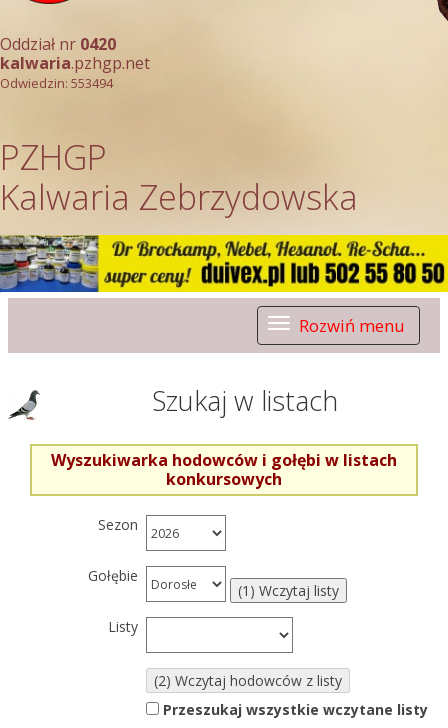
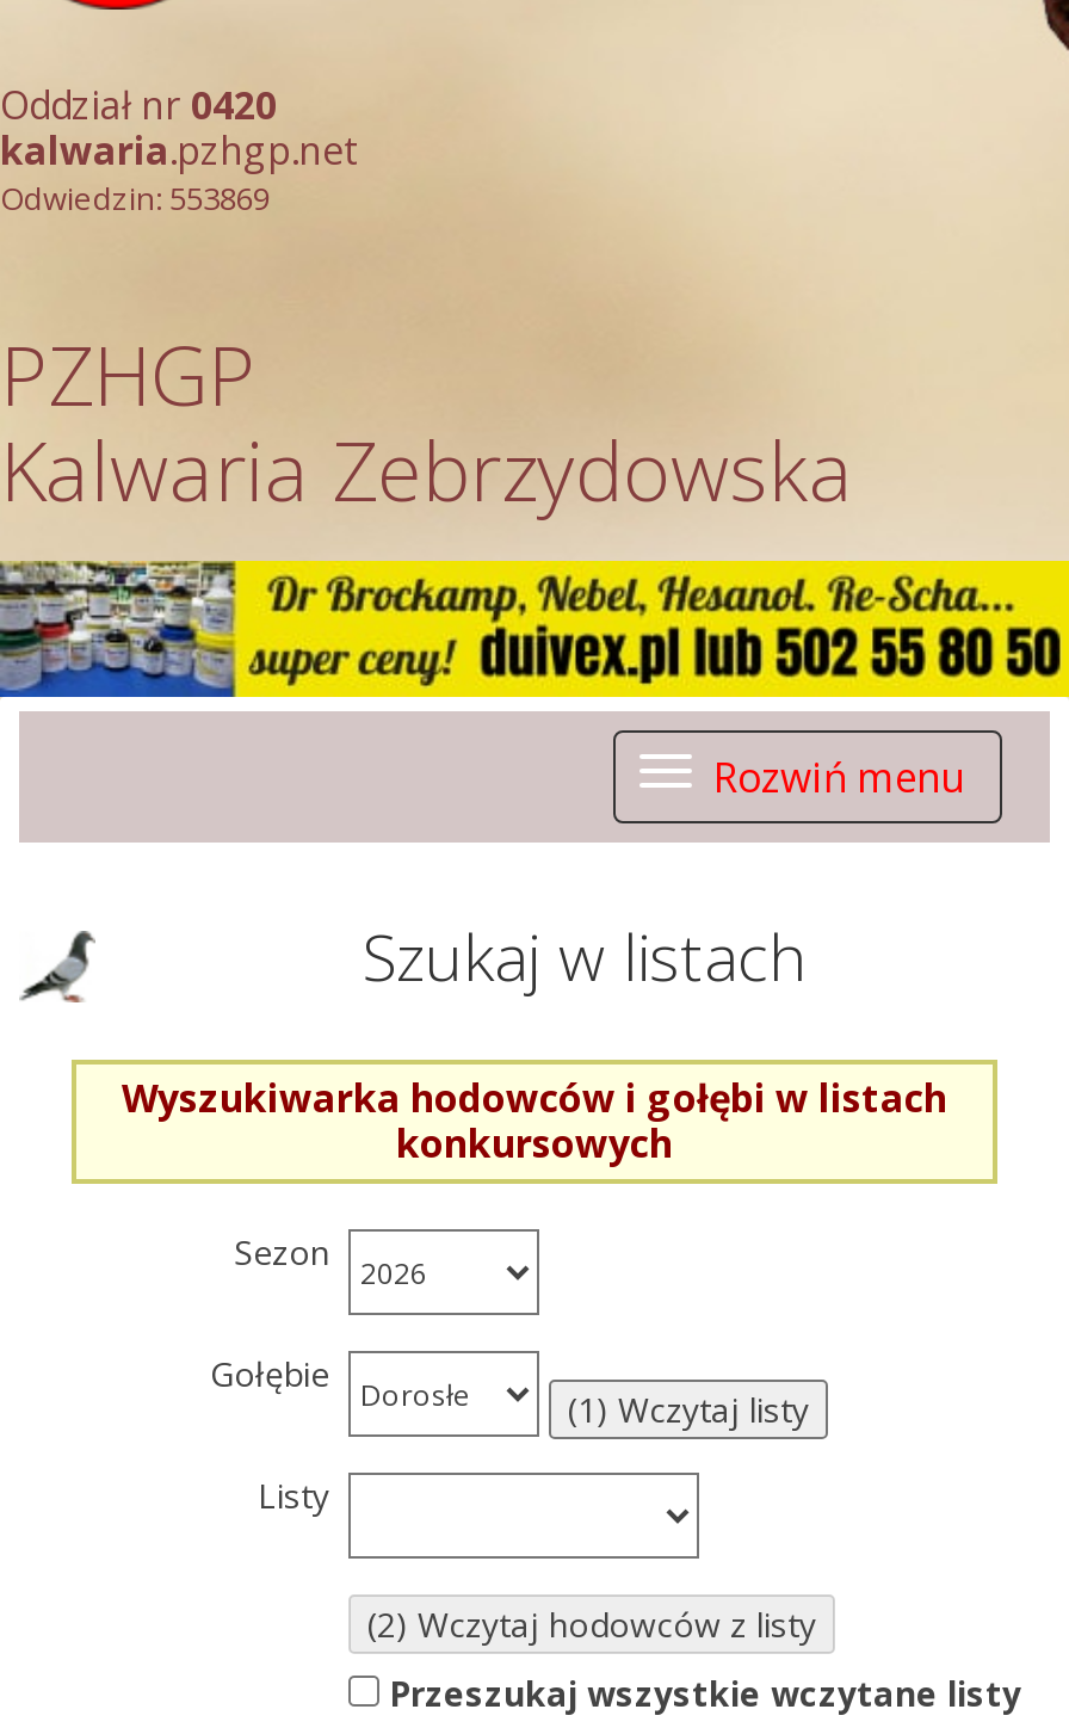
- Odwiedzin: 553494
+ Odwiedzin: 553869
